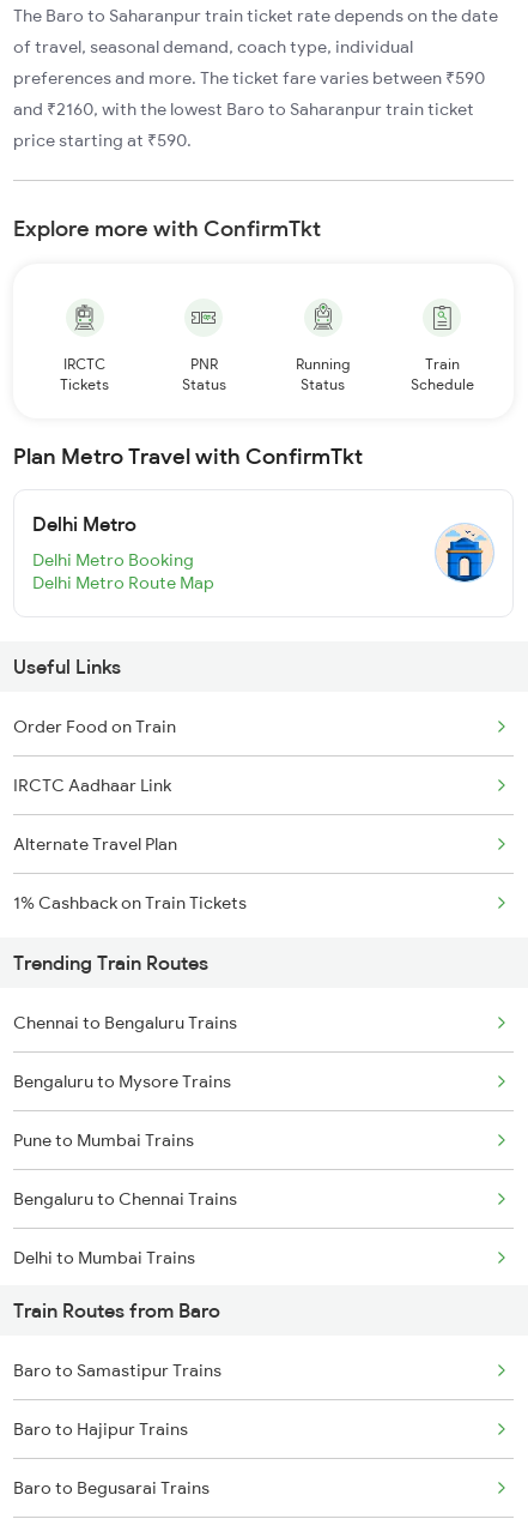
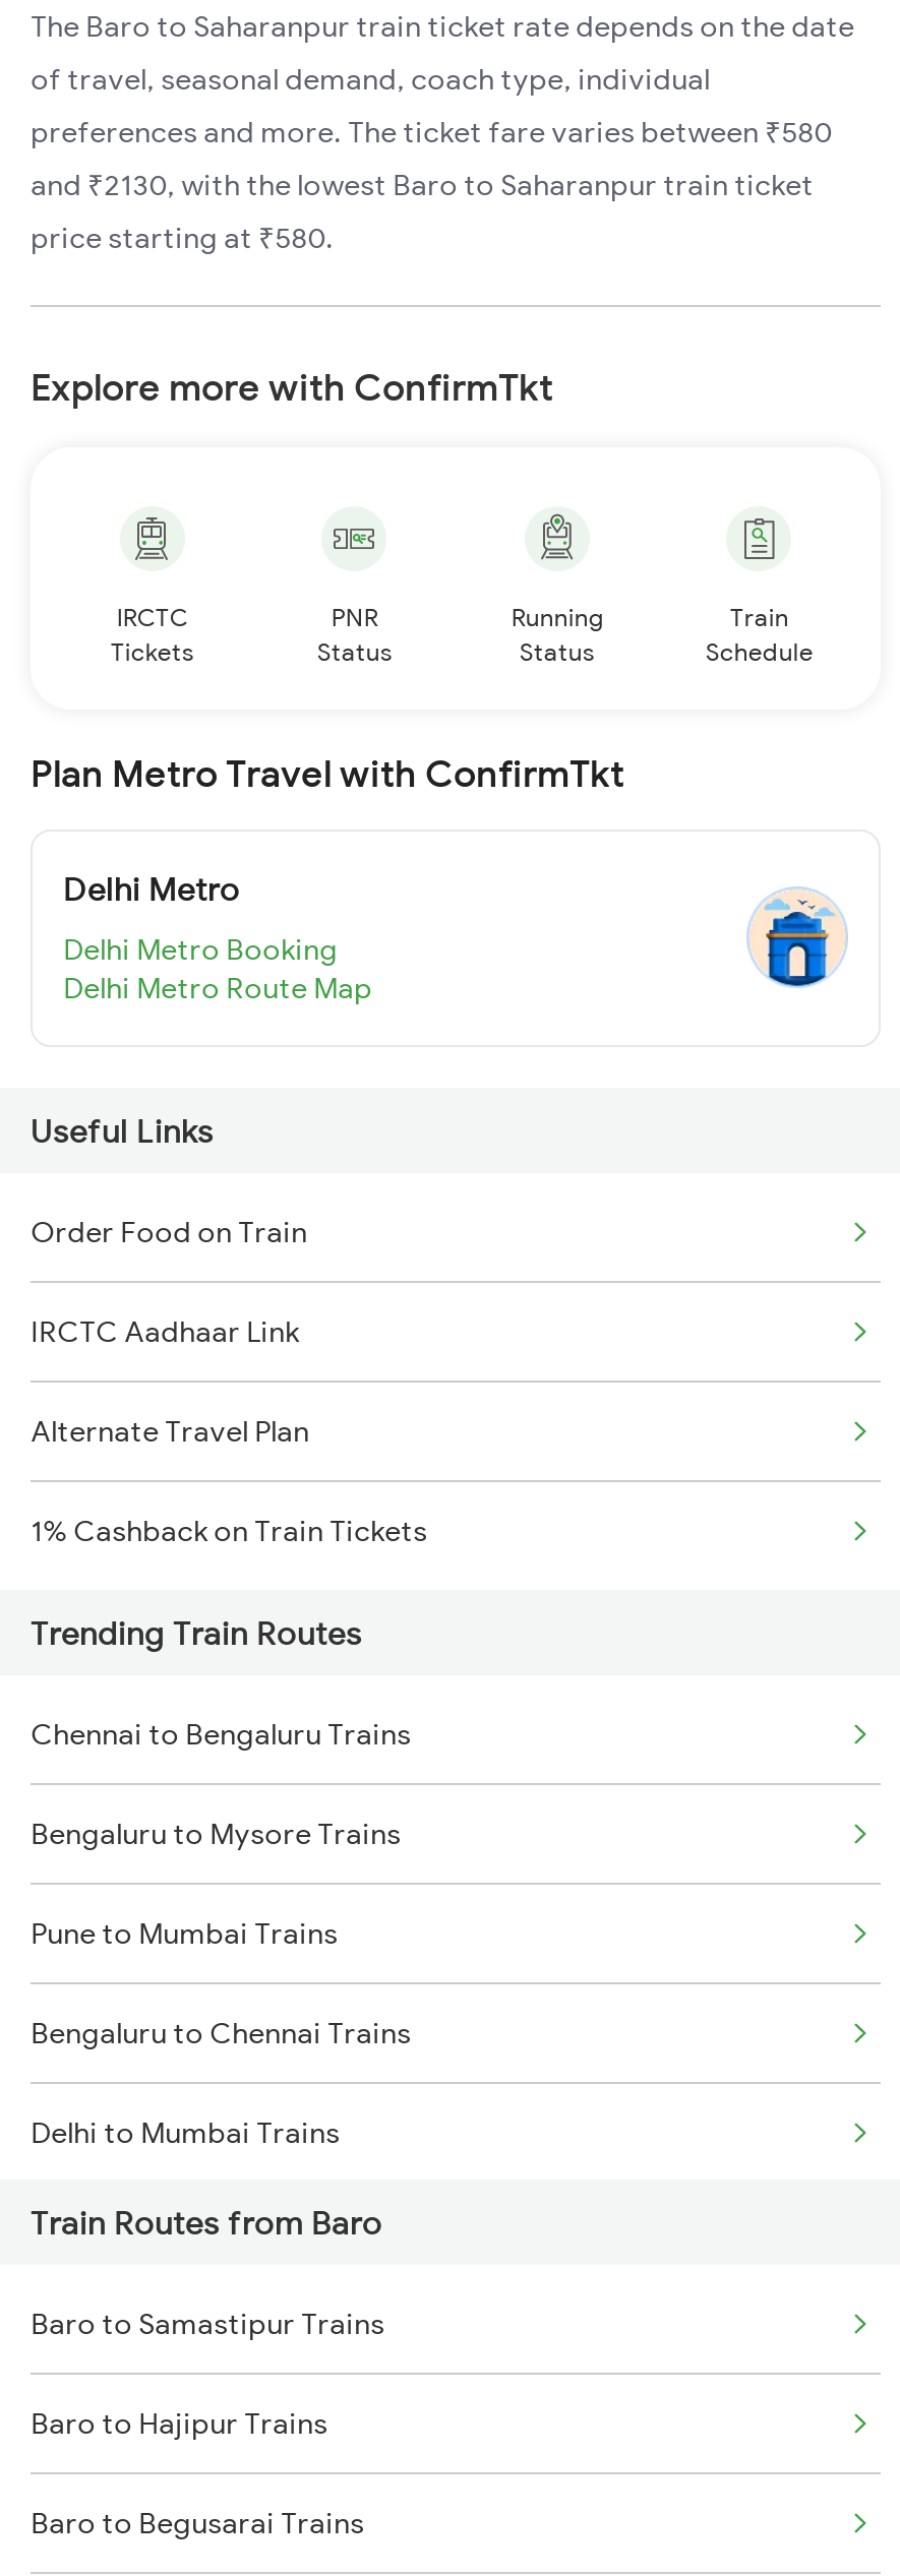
- preferences and more. The ticket fare varies between ₹590
+ preferences and more. The ticket fare varies between ₹580

- and ₹2160, with the lowest Baro to Saharanpur train ticket
+ and ₹2130, with the lowest Baro to Saharanpur train ticket

- price starting at ₹590.
+ price starting at ₹580.
